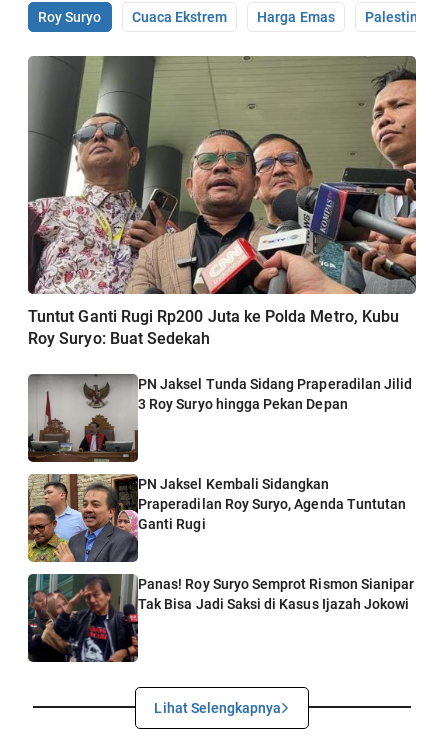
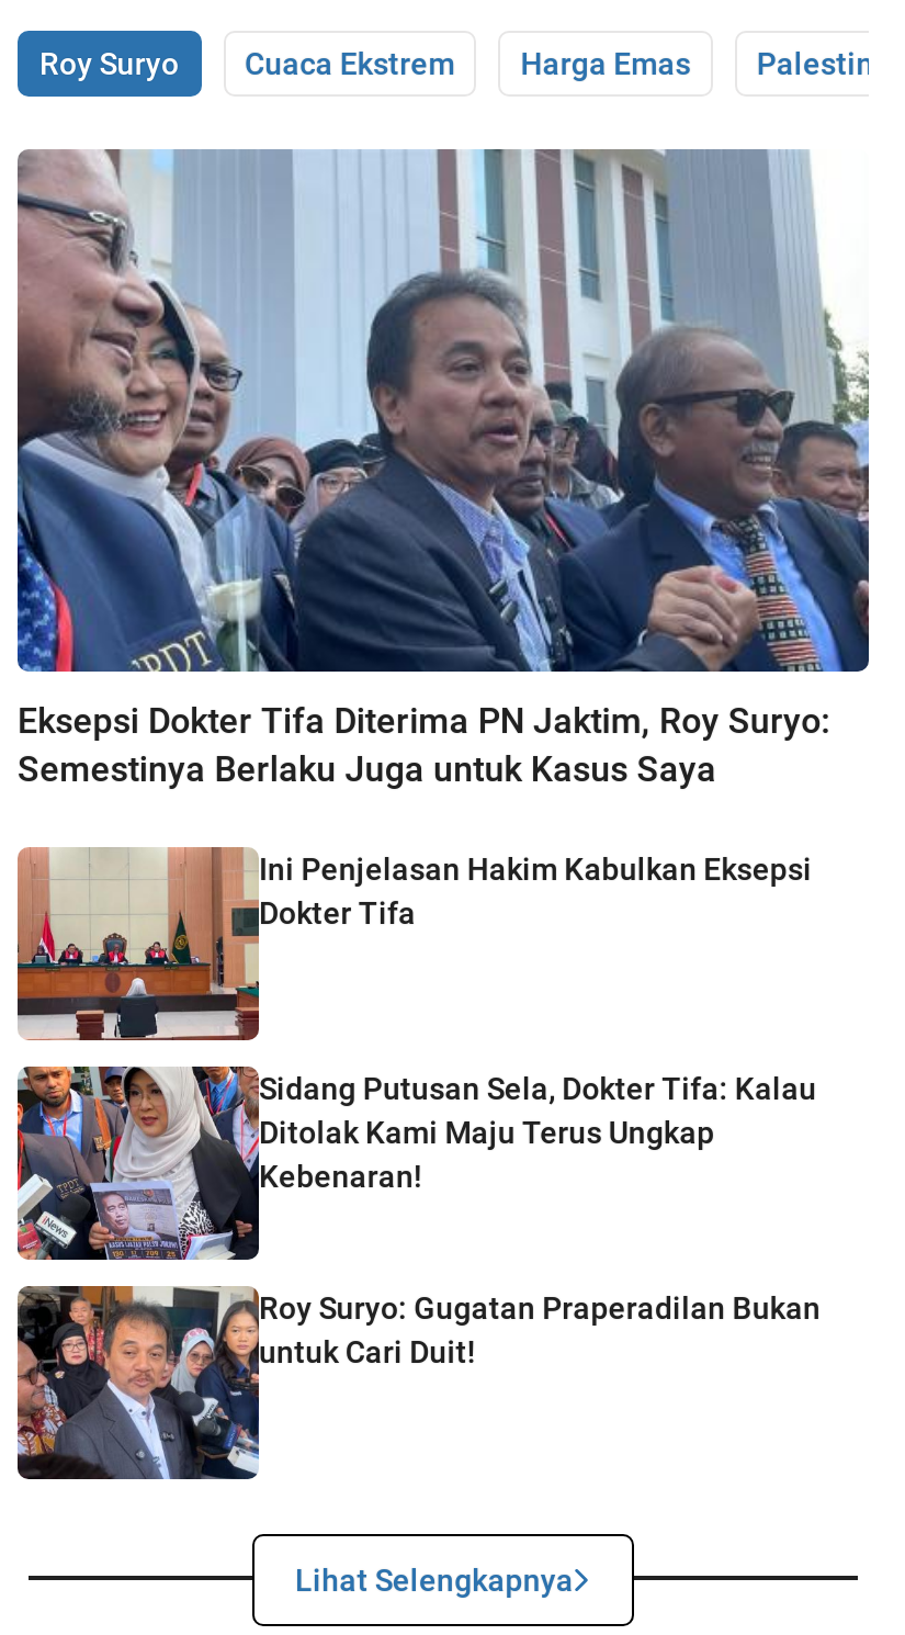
- [image]
- Tuntut Ganti Rugi Rp200 Juta ke Polda Metro, Kubu
- Roy Suryo: Buat Sedekah
+ [image]
+ Eksepsi Dokter Tifa Diterima PN Jaktim, Roy Suryo:
+ Semestinya Berlaku Juga untuk Kasus Saya

- [image]
- PN Jaksel Tunda Sidang Praperadilan Jilid
- 3 Roy Suryo hingga Pekan Depan
+ [image]
+ Ini Penjelasan Hakim Kabulkan Eksepsi
+ Dokter Tifa

- [image]
- PN Jaksel Kembali Sidangkan
- Praperadilan Roy Suryo, Agenda Tuntutan
- Ganti Rugi
+ [image]
+ Sidang Putusan Sela, Dokter Tifa: Kalau
+ Ditolak Kami Maju Terus Ungkap
+ Kebenaran!

- [image]
- Panas! Roy Suryo Semprot Rismon Sianipar
- Tak Bisa Jadi Saksi di Kasus Ijazah Jokowi
+ [image]
+ Roy Suryo: Gugatan Praperadilan Bukan
+ untuk Cari Duit!
